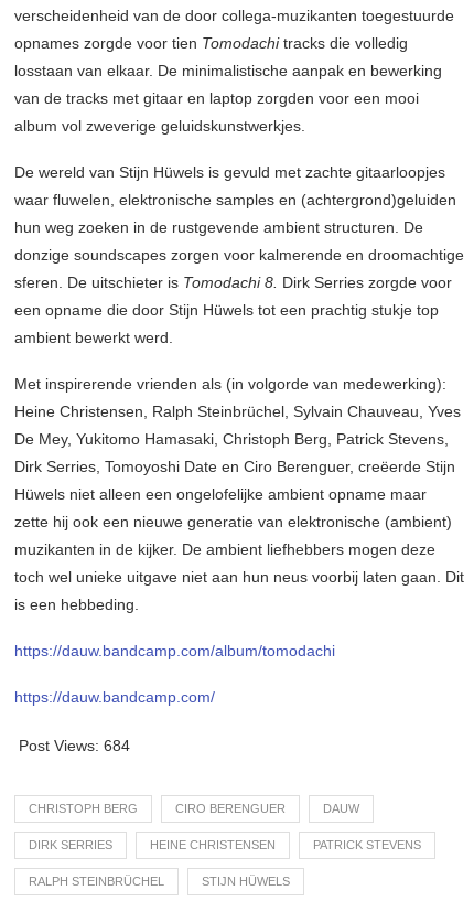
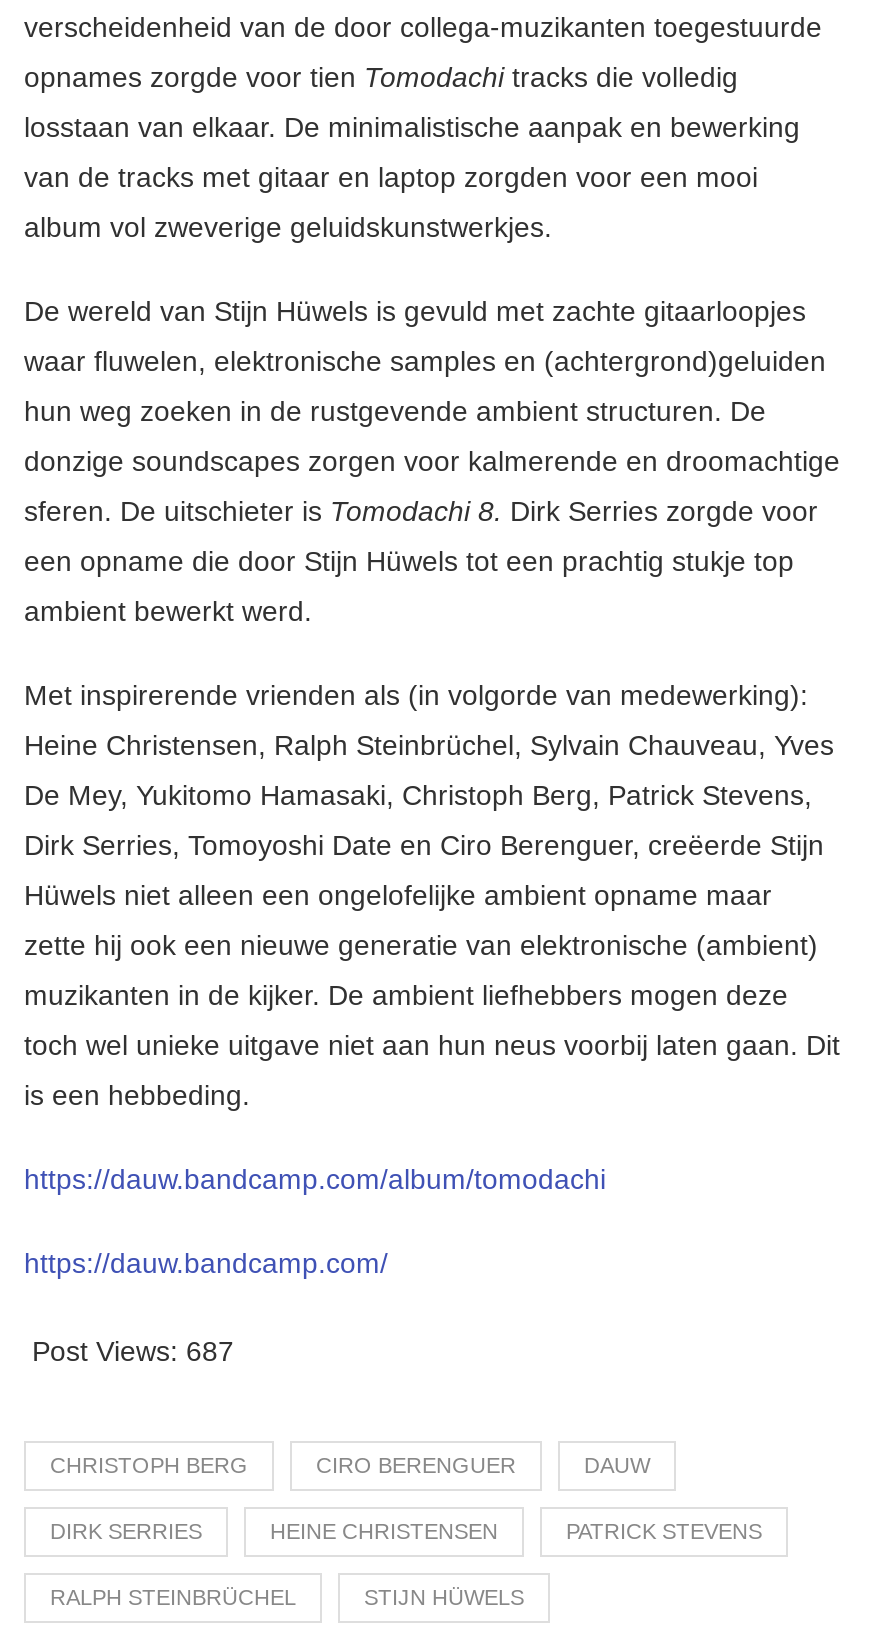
- Post Views: 684
+ Post Views: 687
